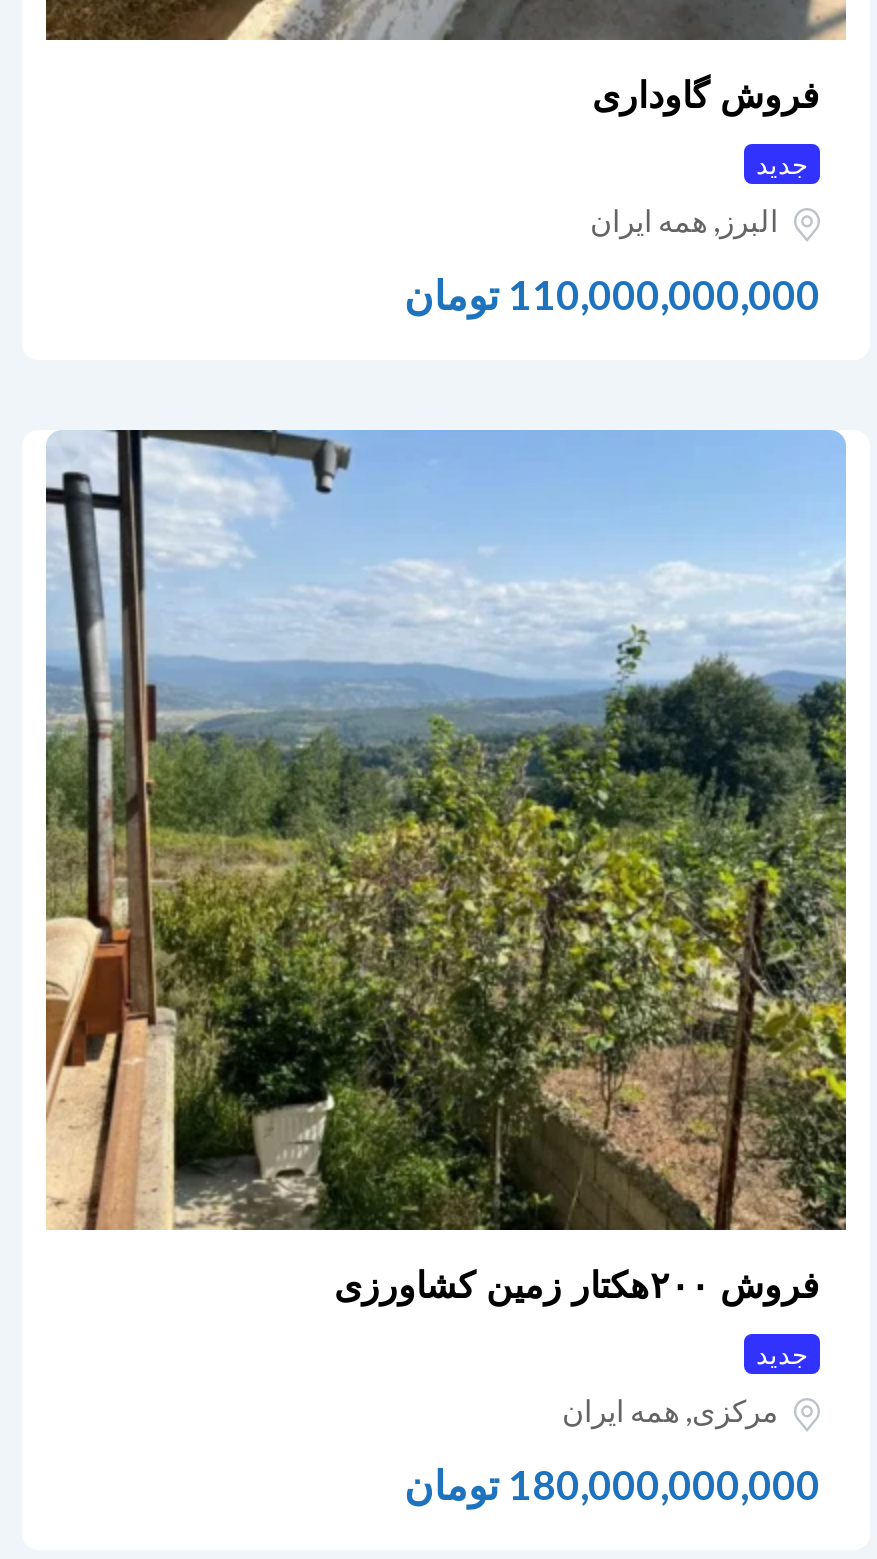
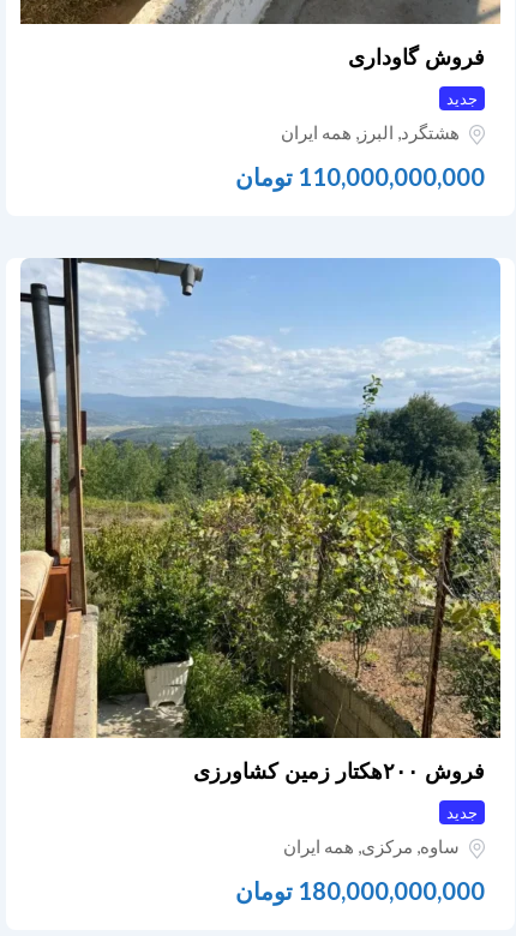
- البرز, همه ایران
+ هشتگرد, البرز, همه ایران

- مرکزی, همه ایران
+ ساوه, مرکزی, همه ایران
